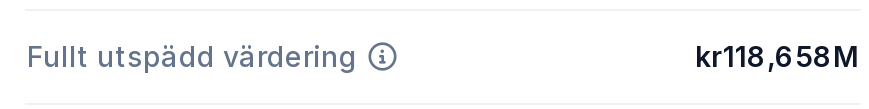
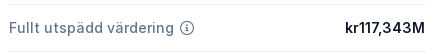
- kr118,658M
+ kr117,343M
